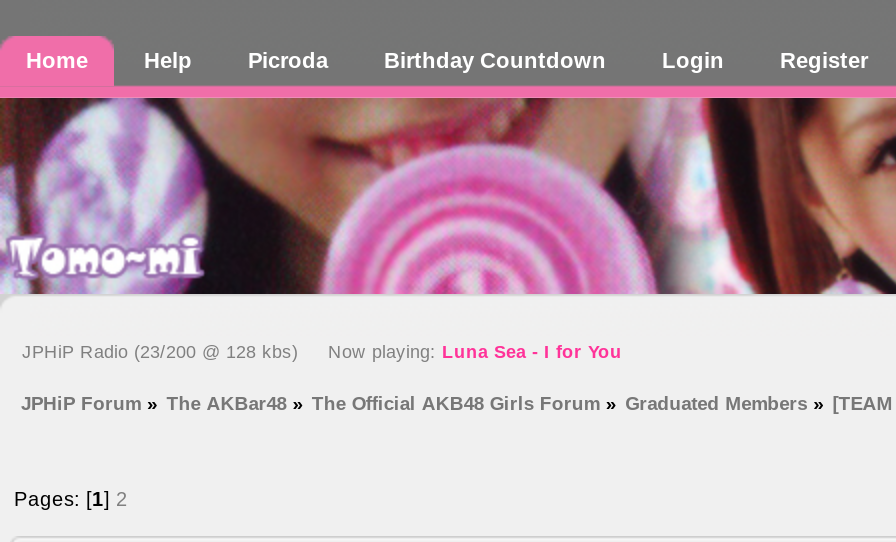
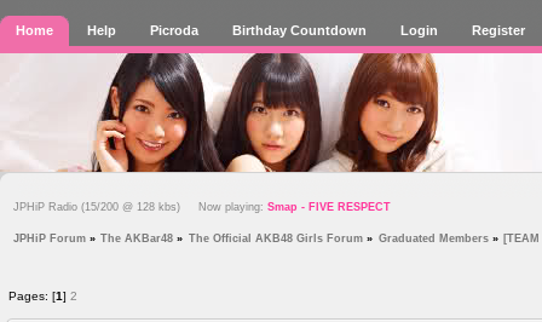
- [image]
- JPHiP Radio (23/200 @ 128 kbs) Now playing: Luna Sea - I for You
+ [image]
+ JPHiP Radio (15/200 @ 128 kbs) Now playing: Smap - FIVE RESPECT
